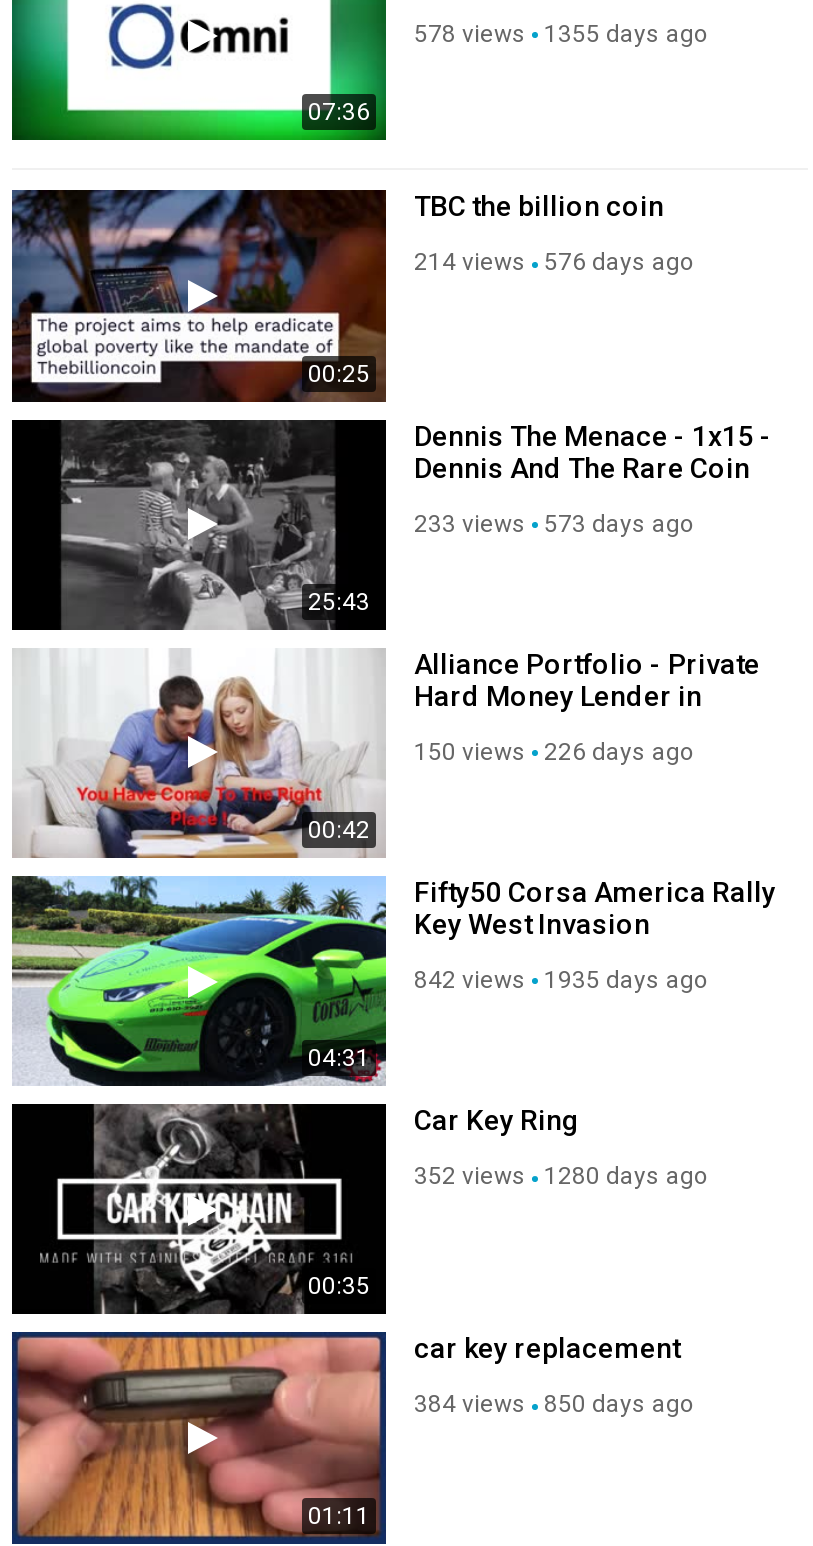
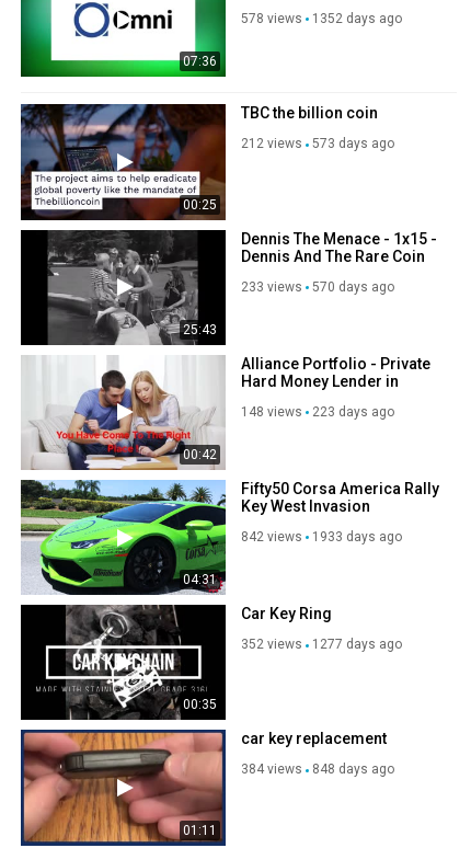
- 578 views 1355 days ago
+ 578 views 1352 days ago

- 214 views
+ 212 views

- 576 days ago
+ 573 days ago

- 233 views 573 days ago
+ 233 views 570 days ago

- 150 views
+ 148 views

- 226 days ago
+ 223 days ago

- 842 views 1935 days ago
+ 842 views 1933 days ago

- 352 views 1280 days ago
+ 352 views 1277 days ago

- 384 views 850 days ago
+ 384 views 848 days ago
